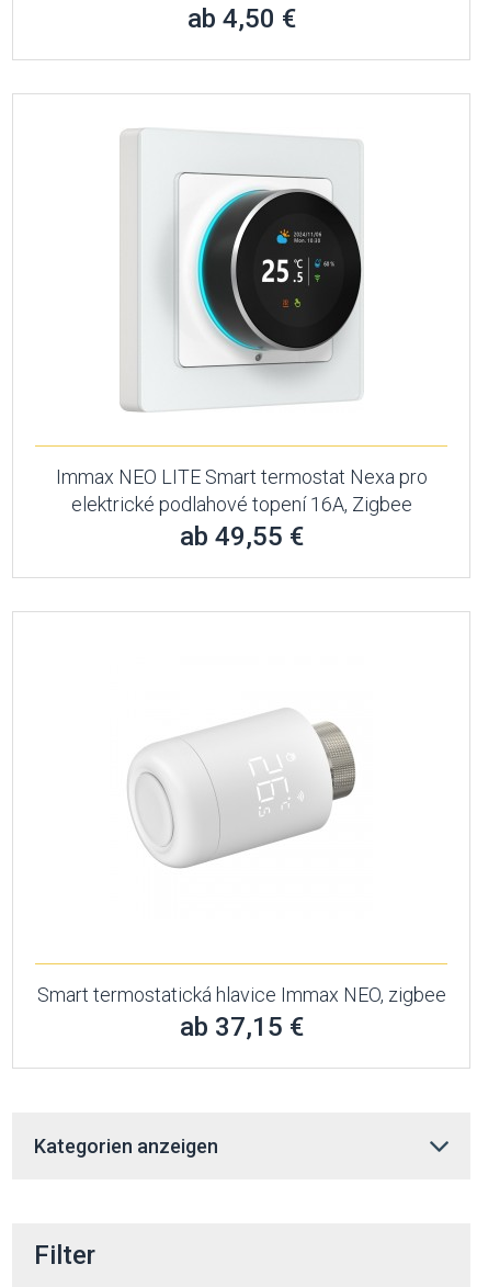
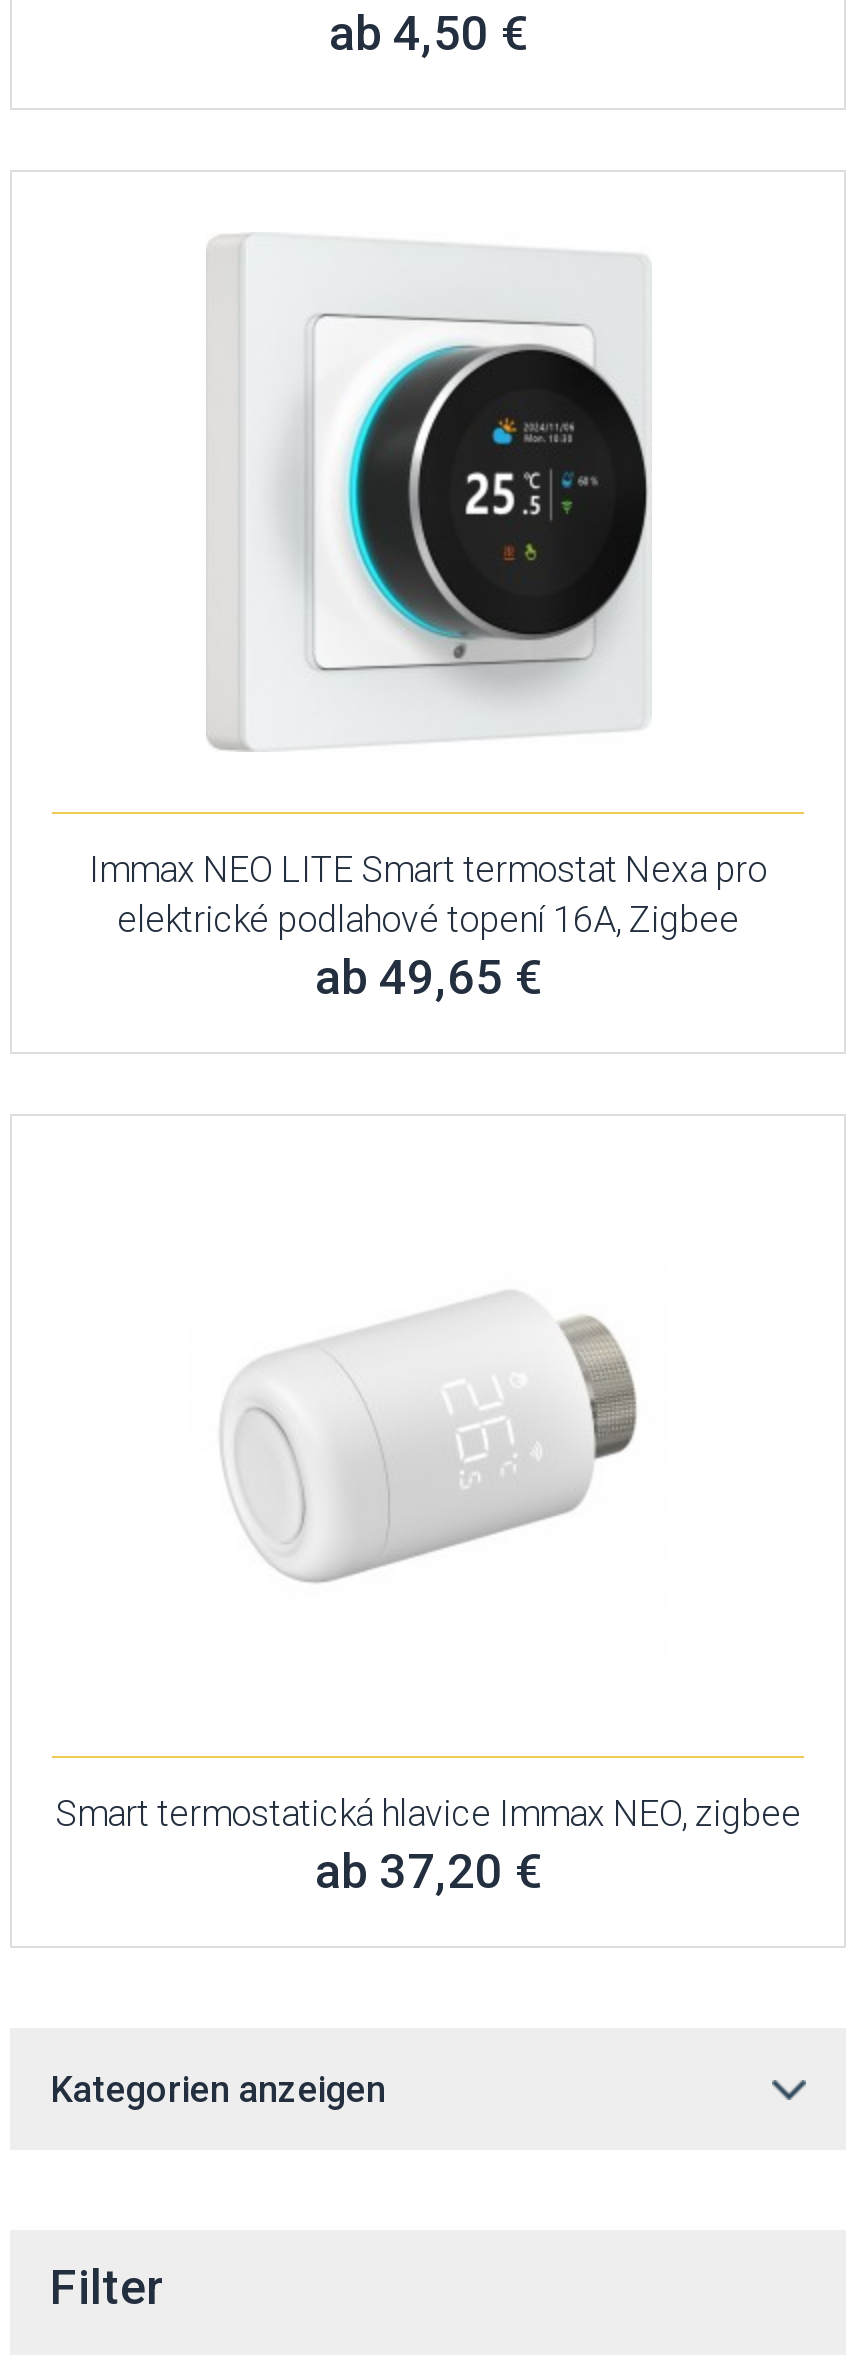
- ab 49,55 €
+ ab 49,65 €

- ab 37,15 €
+ ab 37,20 €
